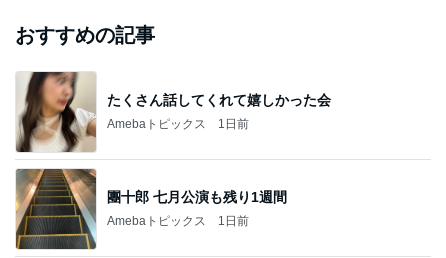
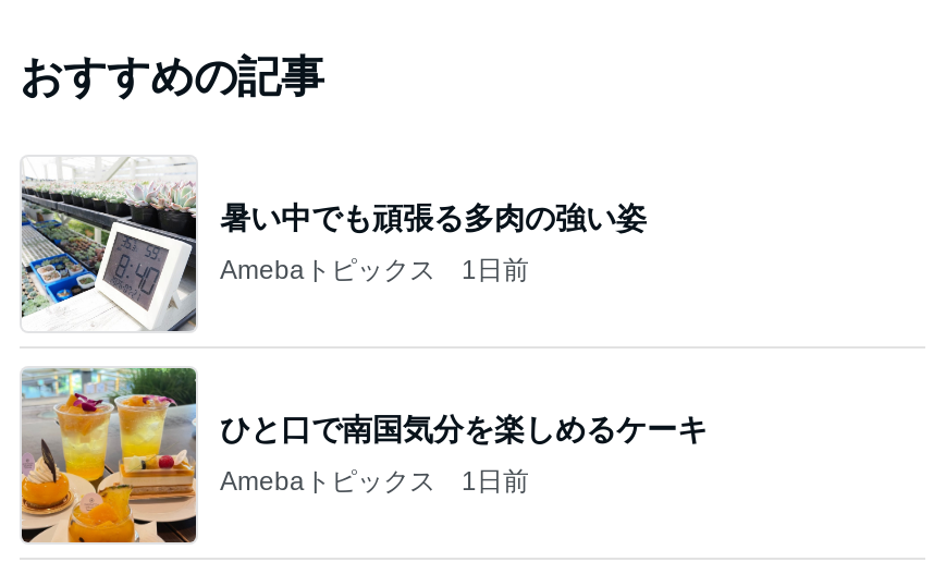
- [image]
- たくさん話してくれて嬉しかった会
+ [image]
+ 暑い中でも頑張る多肉の強い姿

- [image]
- 團十郎 七月公演も残り1週間
+ [image]
+ ひと口で南国気分を楽しめるケーキ
